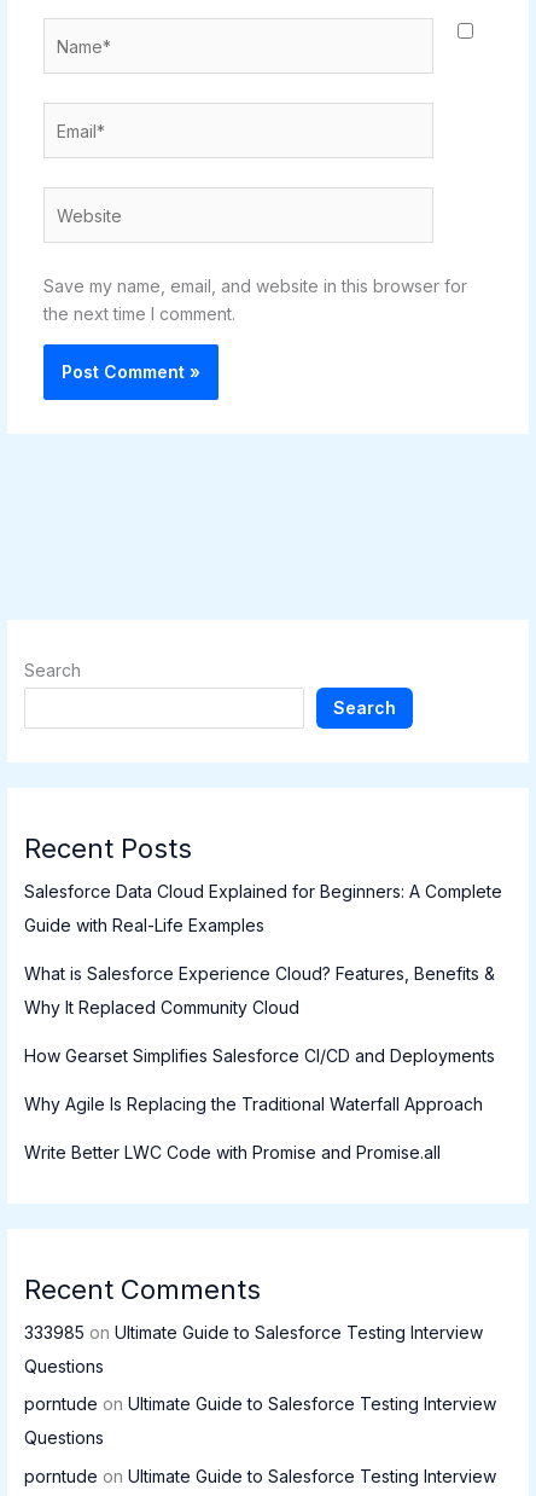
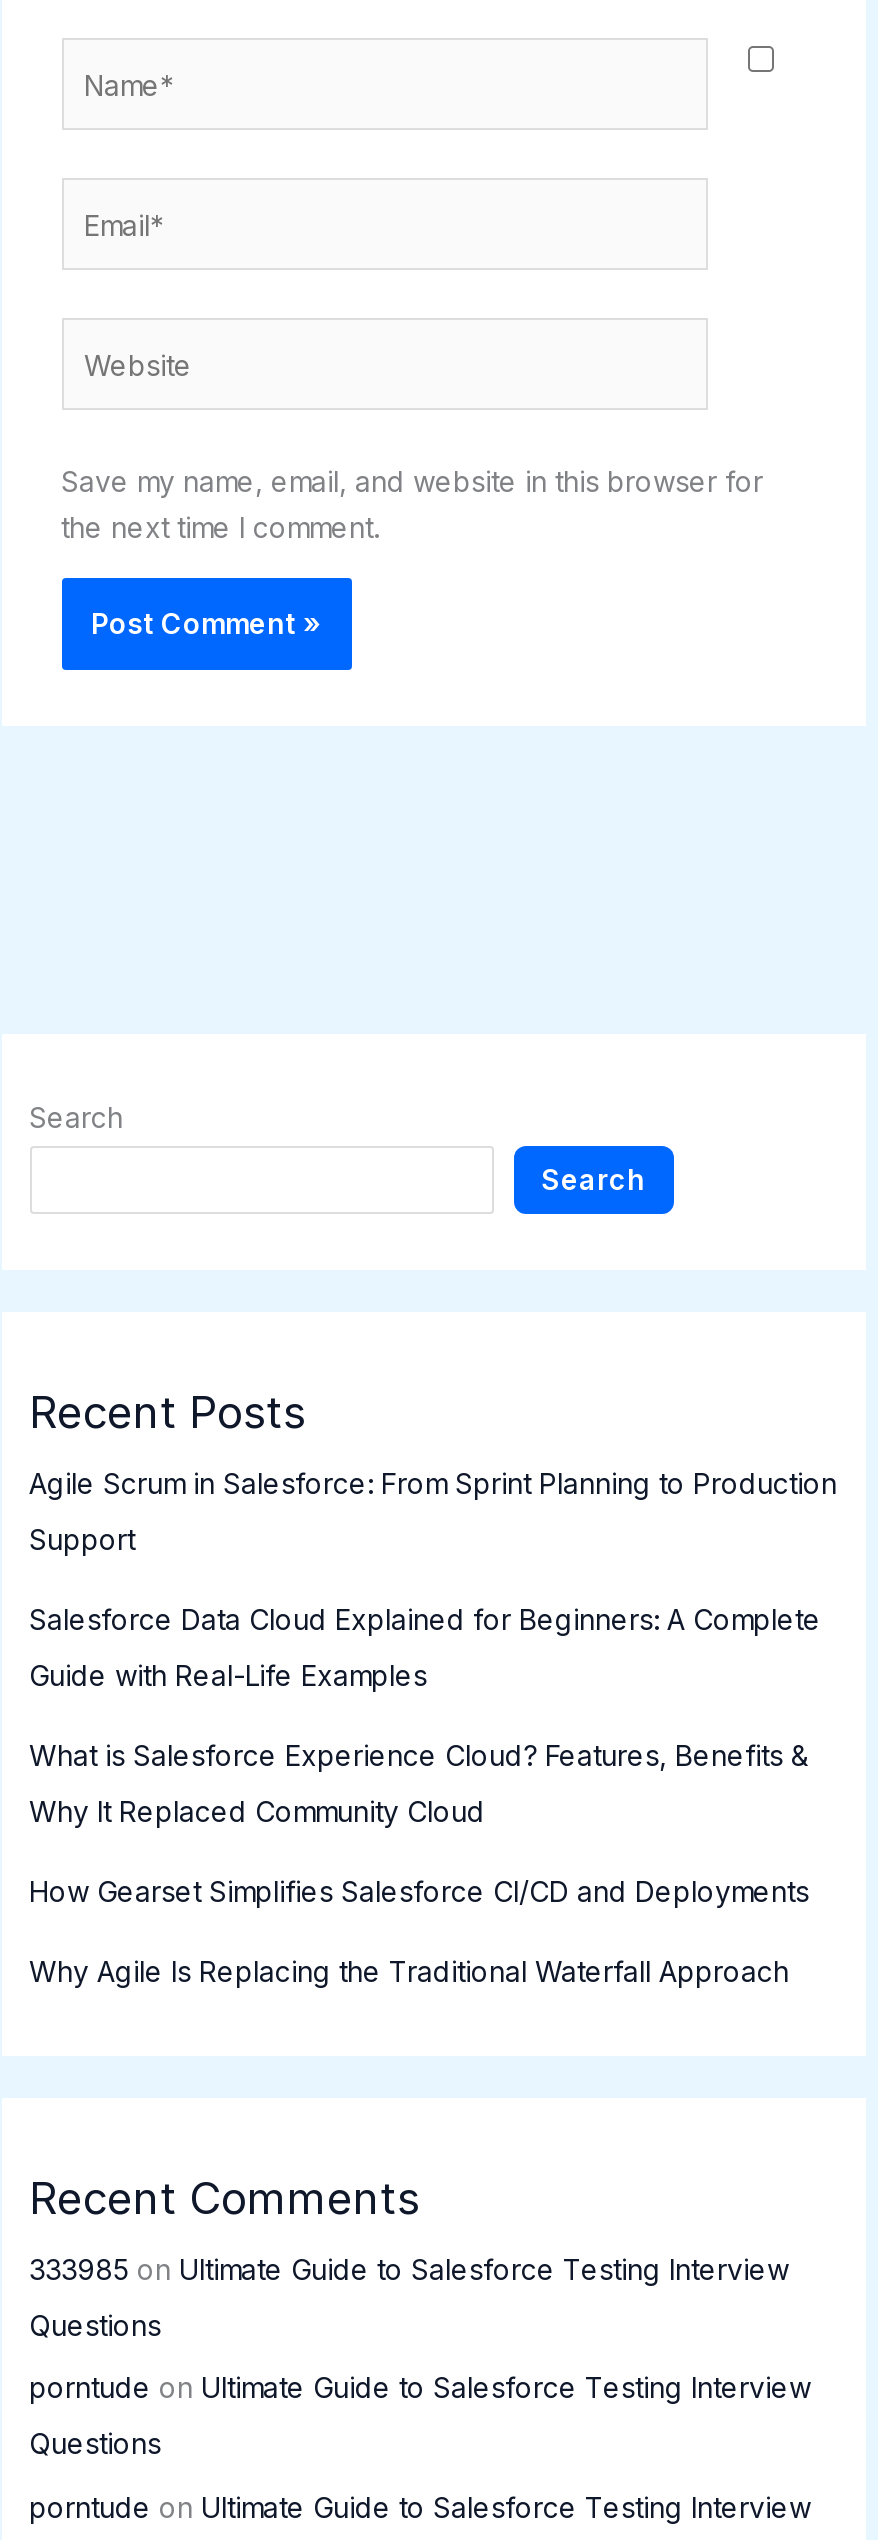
+ Agile Scrum in Salesforce: From Sprint Planning to Production
+ Support

moved down: Salesforce Data Cloud Explained for Beginners: A Complete | Guide with Real-Life Examples | What is Salesforce Experience Cloud? Features, Benefits & | Why It Replaced Community Cloud | How Gearset Simplifies Salesforce CI/CD and Deployments | Why Agile Is Replacing the Traditional Waterfall Approach

- Write Better LWC Code with Promise and Promise.all
